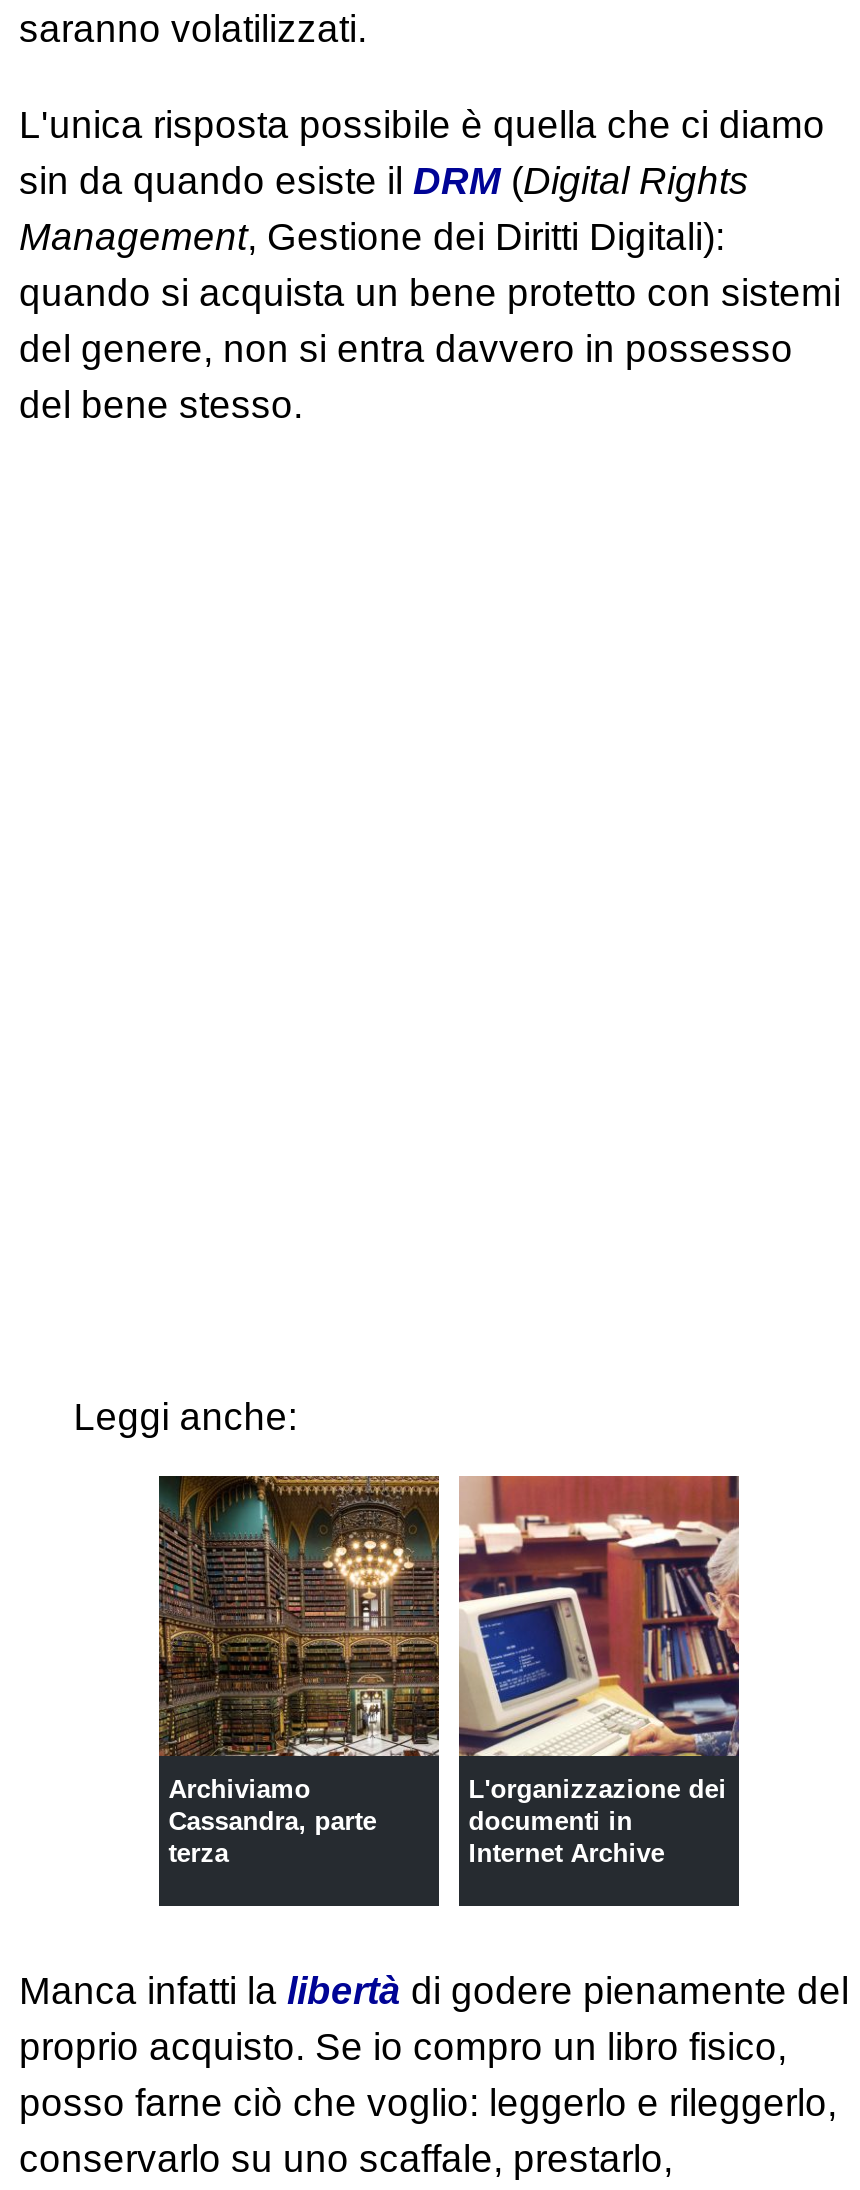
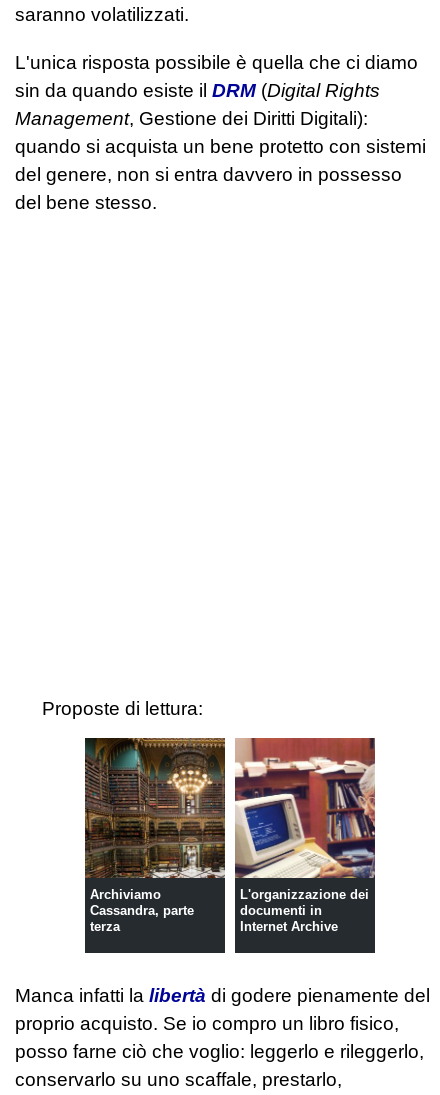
- Leggi anche:
+ Proposte di lettura:
